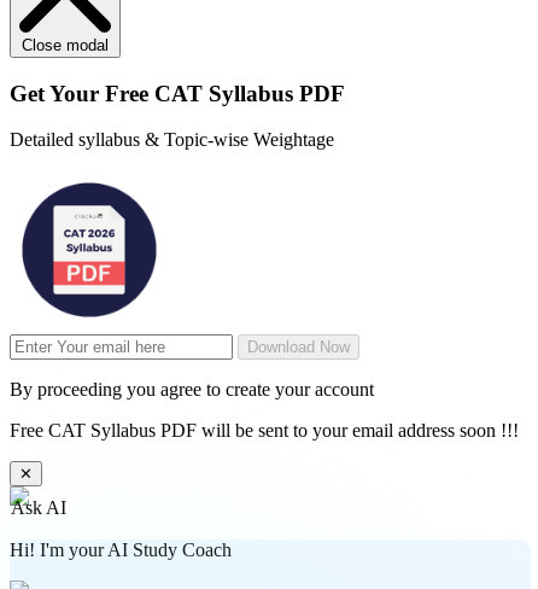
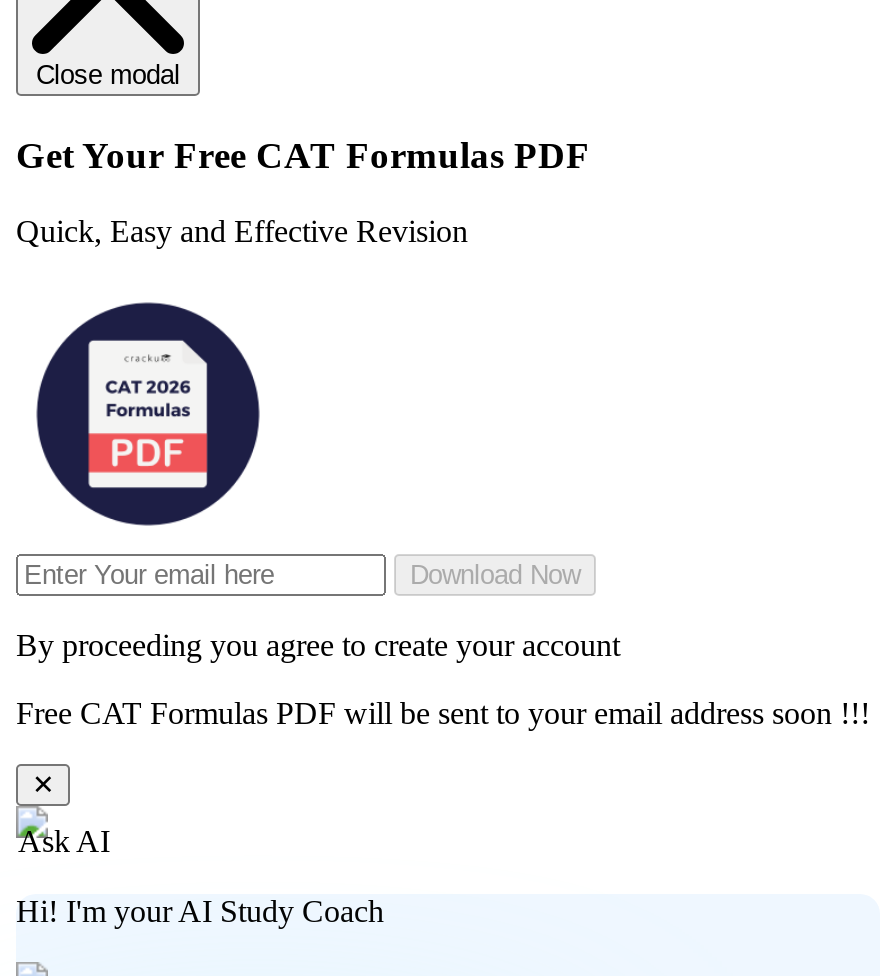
- Get Your Free CAT Syllabus PDF
+ Get Your Free CAT Formulas PDF

- Detailed syllabus & Topic-wise Weightage
+ Quick, Easy and Effective Revision

- Free CAT Syllabus PDF will be sent to your email address soon !!!
+ Free CAT Formulas PDF will be sent to your email address soon !!!
